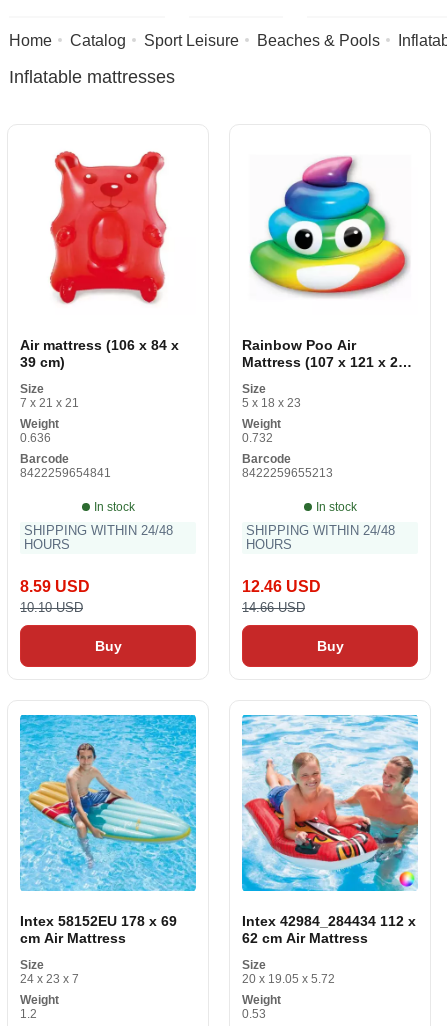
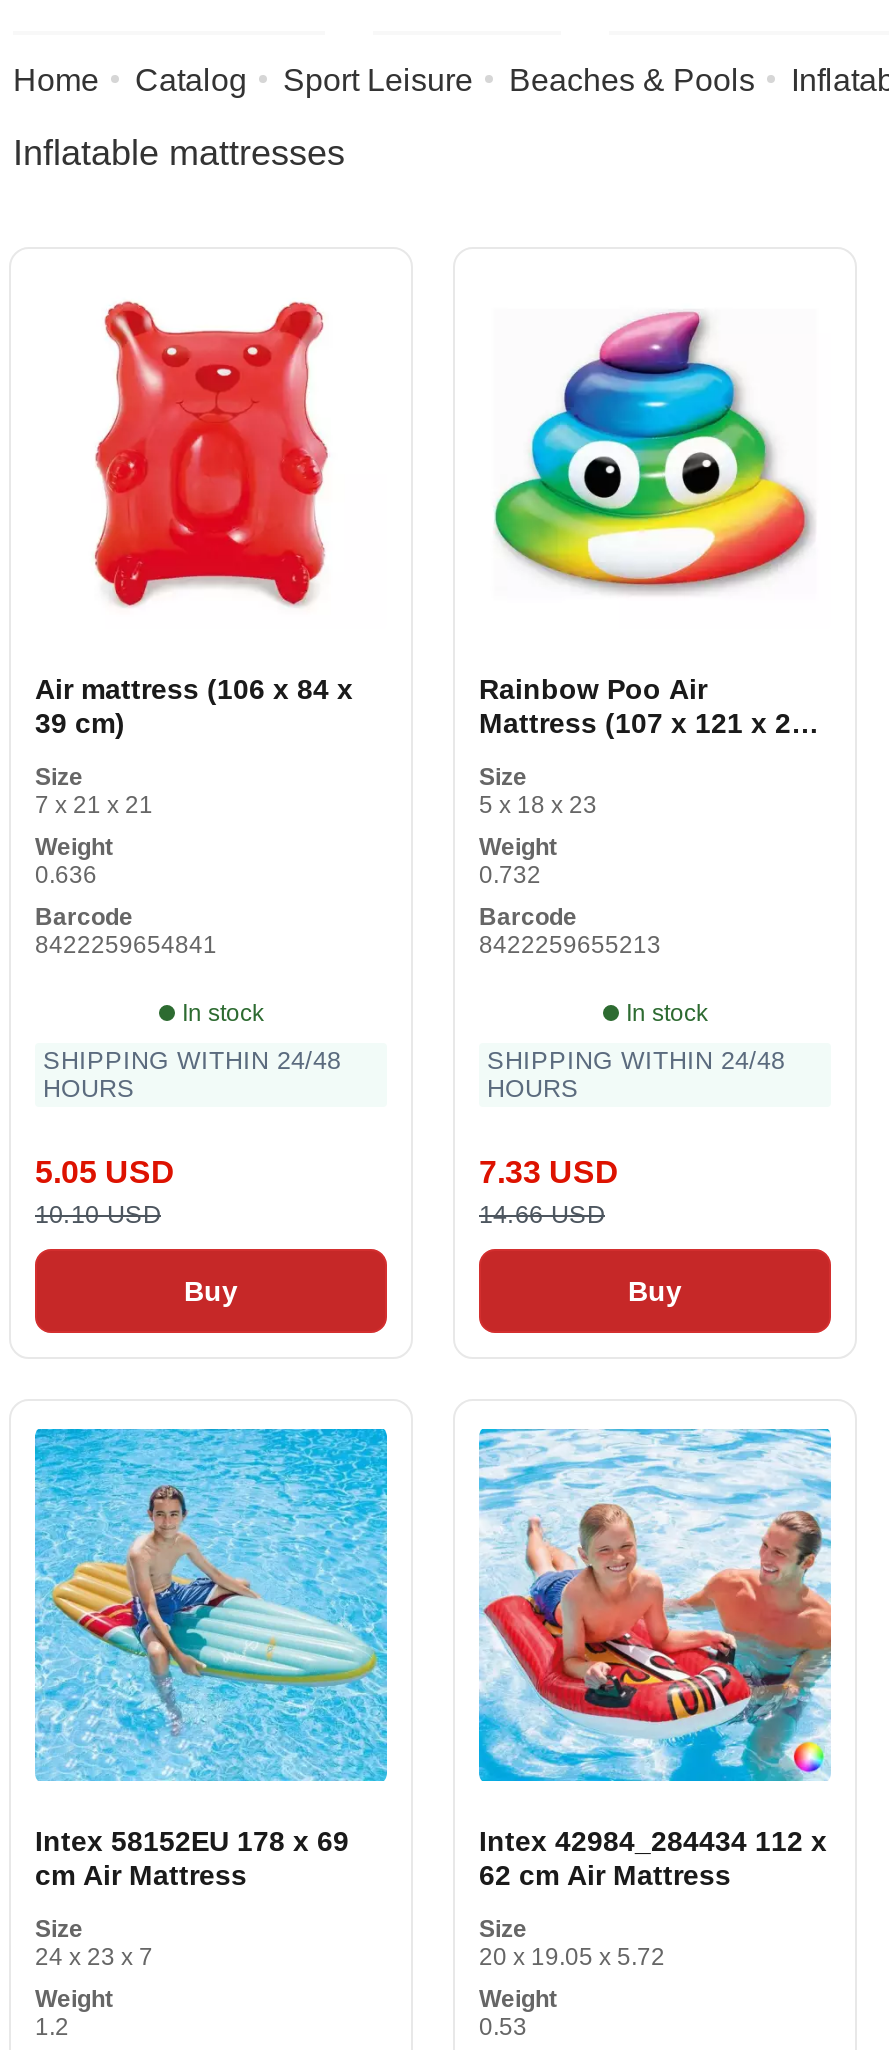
- 8.59 USD
+ 5.05 USD

- 12.46 USD
+ 7.33 USD
